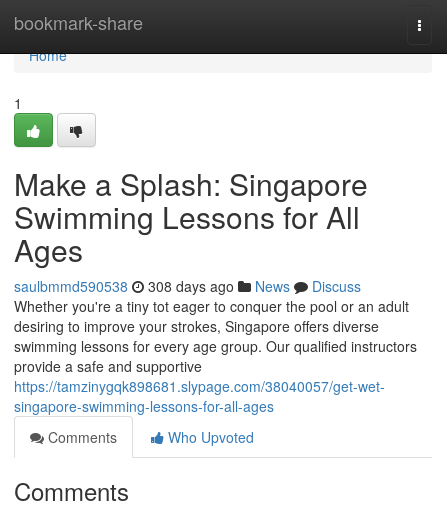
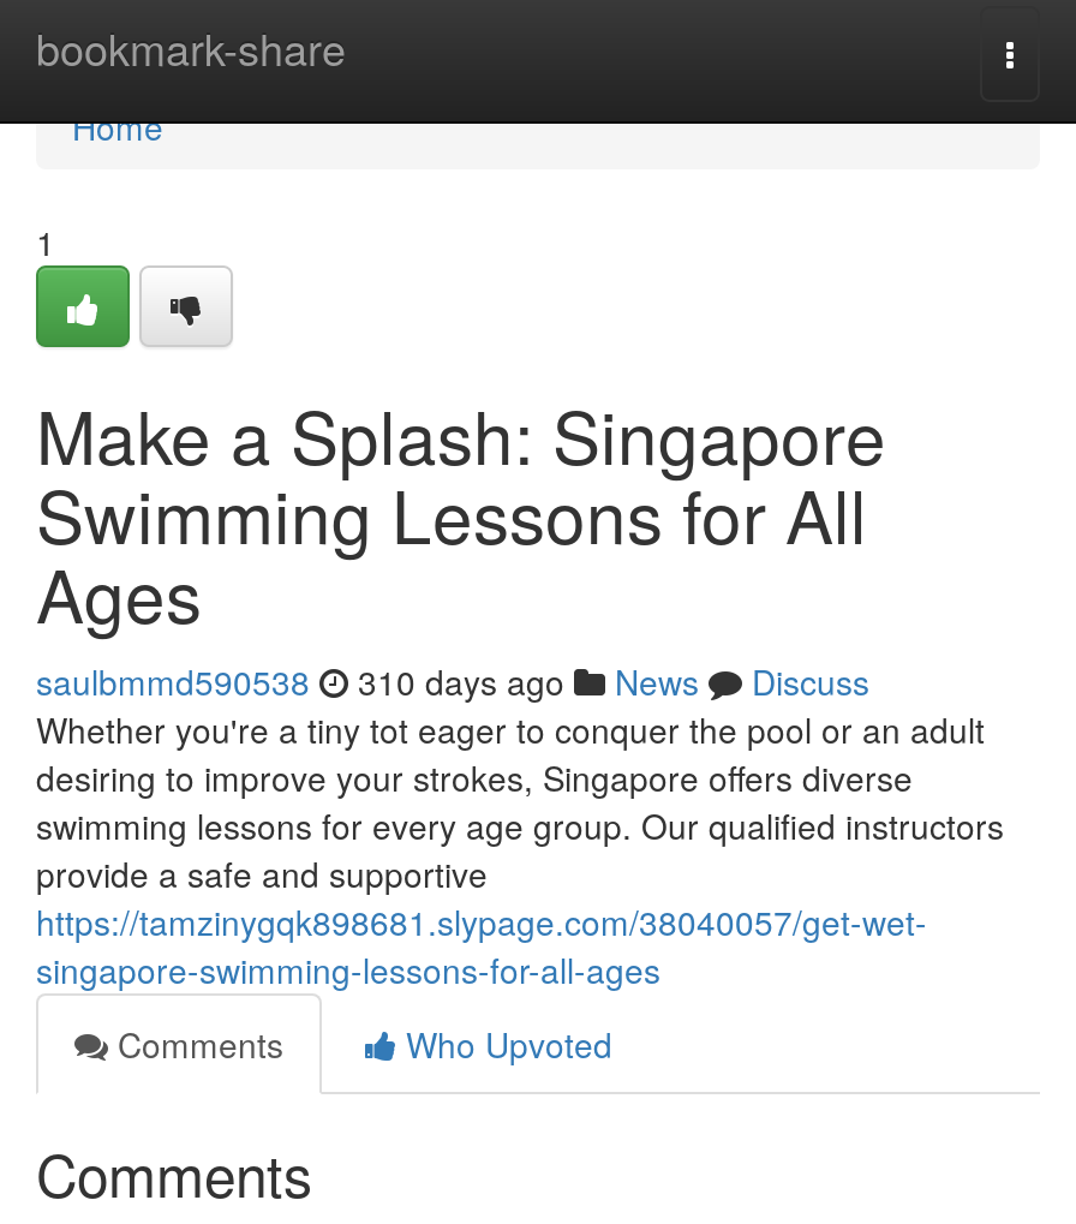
- saulbmmd590538 308 days ago News Discuss
+ saulbmmd590538 310 days ago News Discuss
